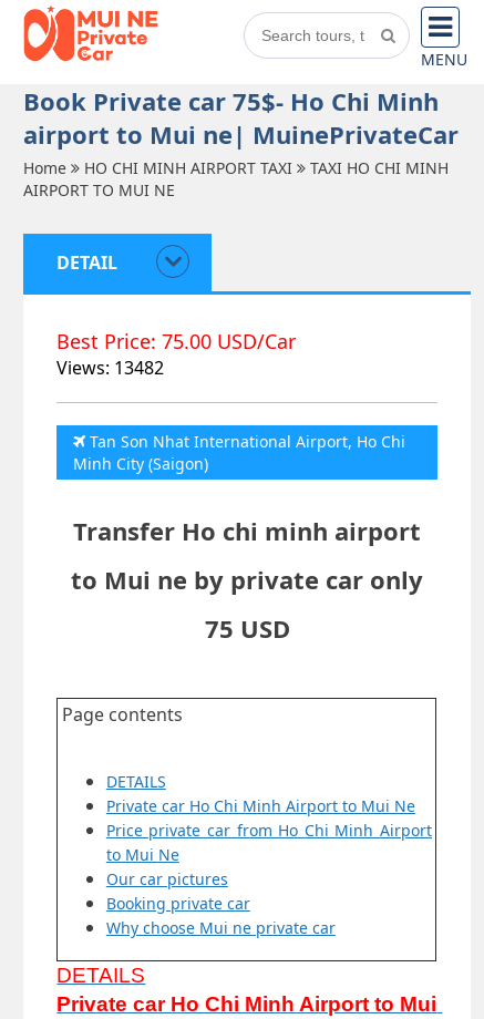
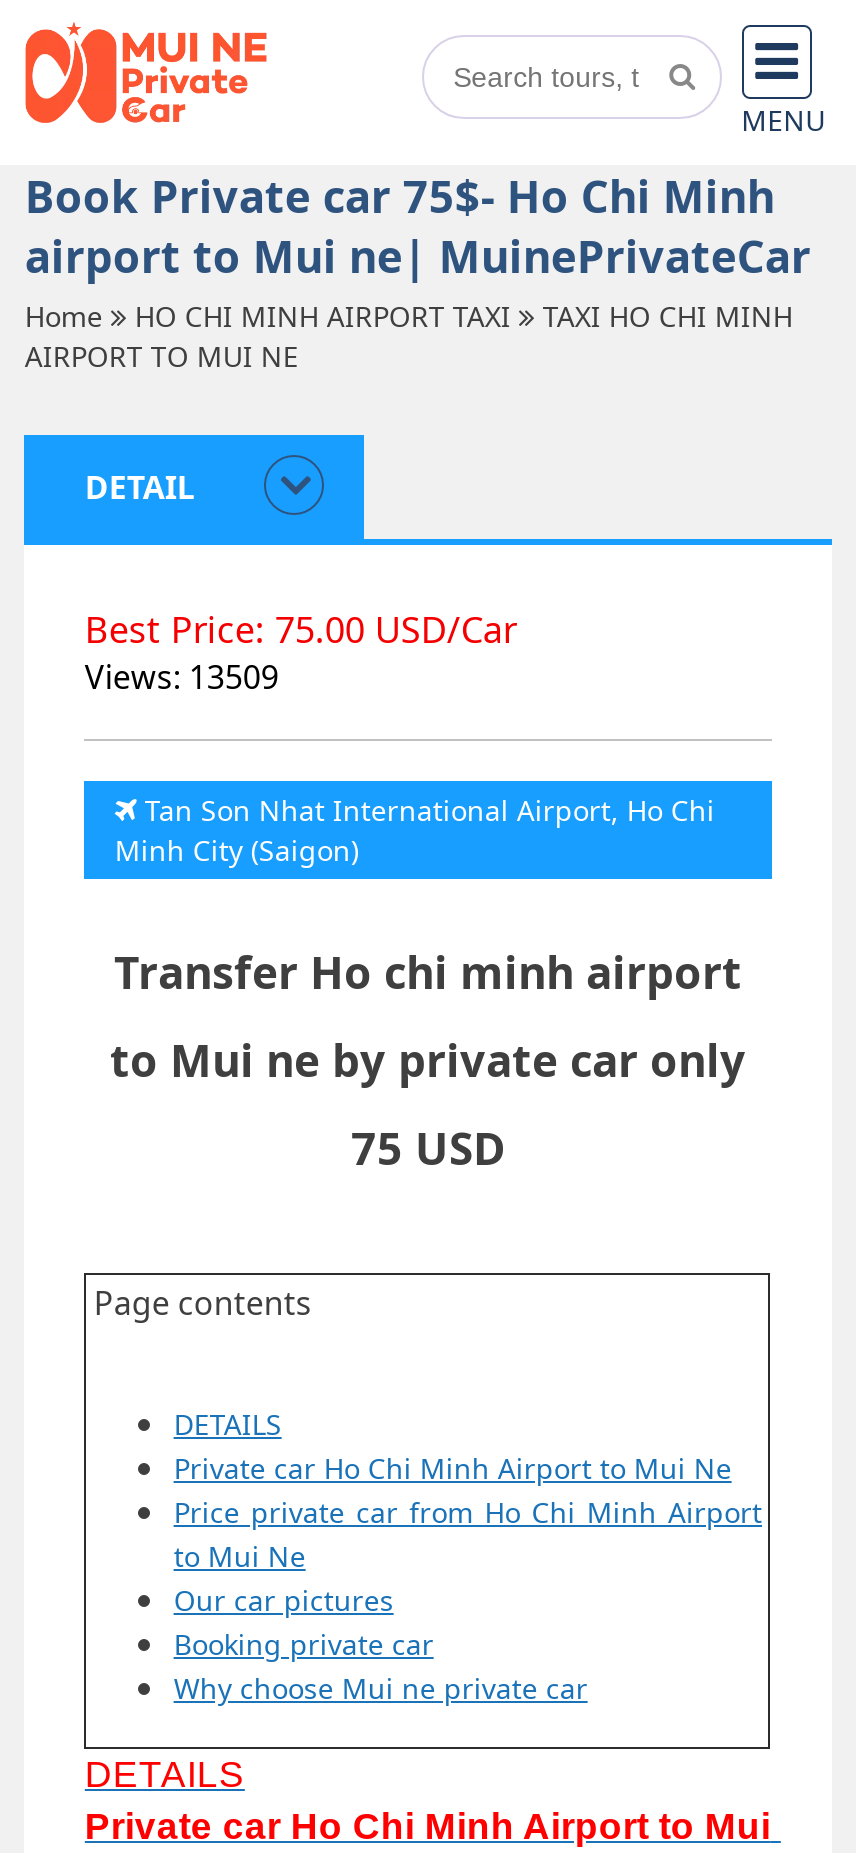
- Views: 13482
+ Views: 13509
